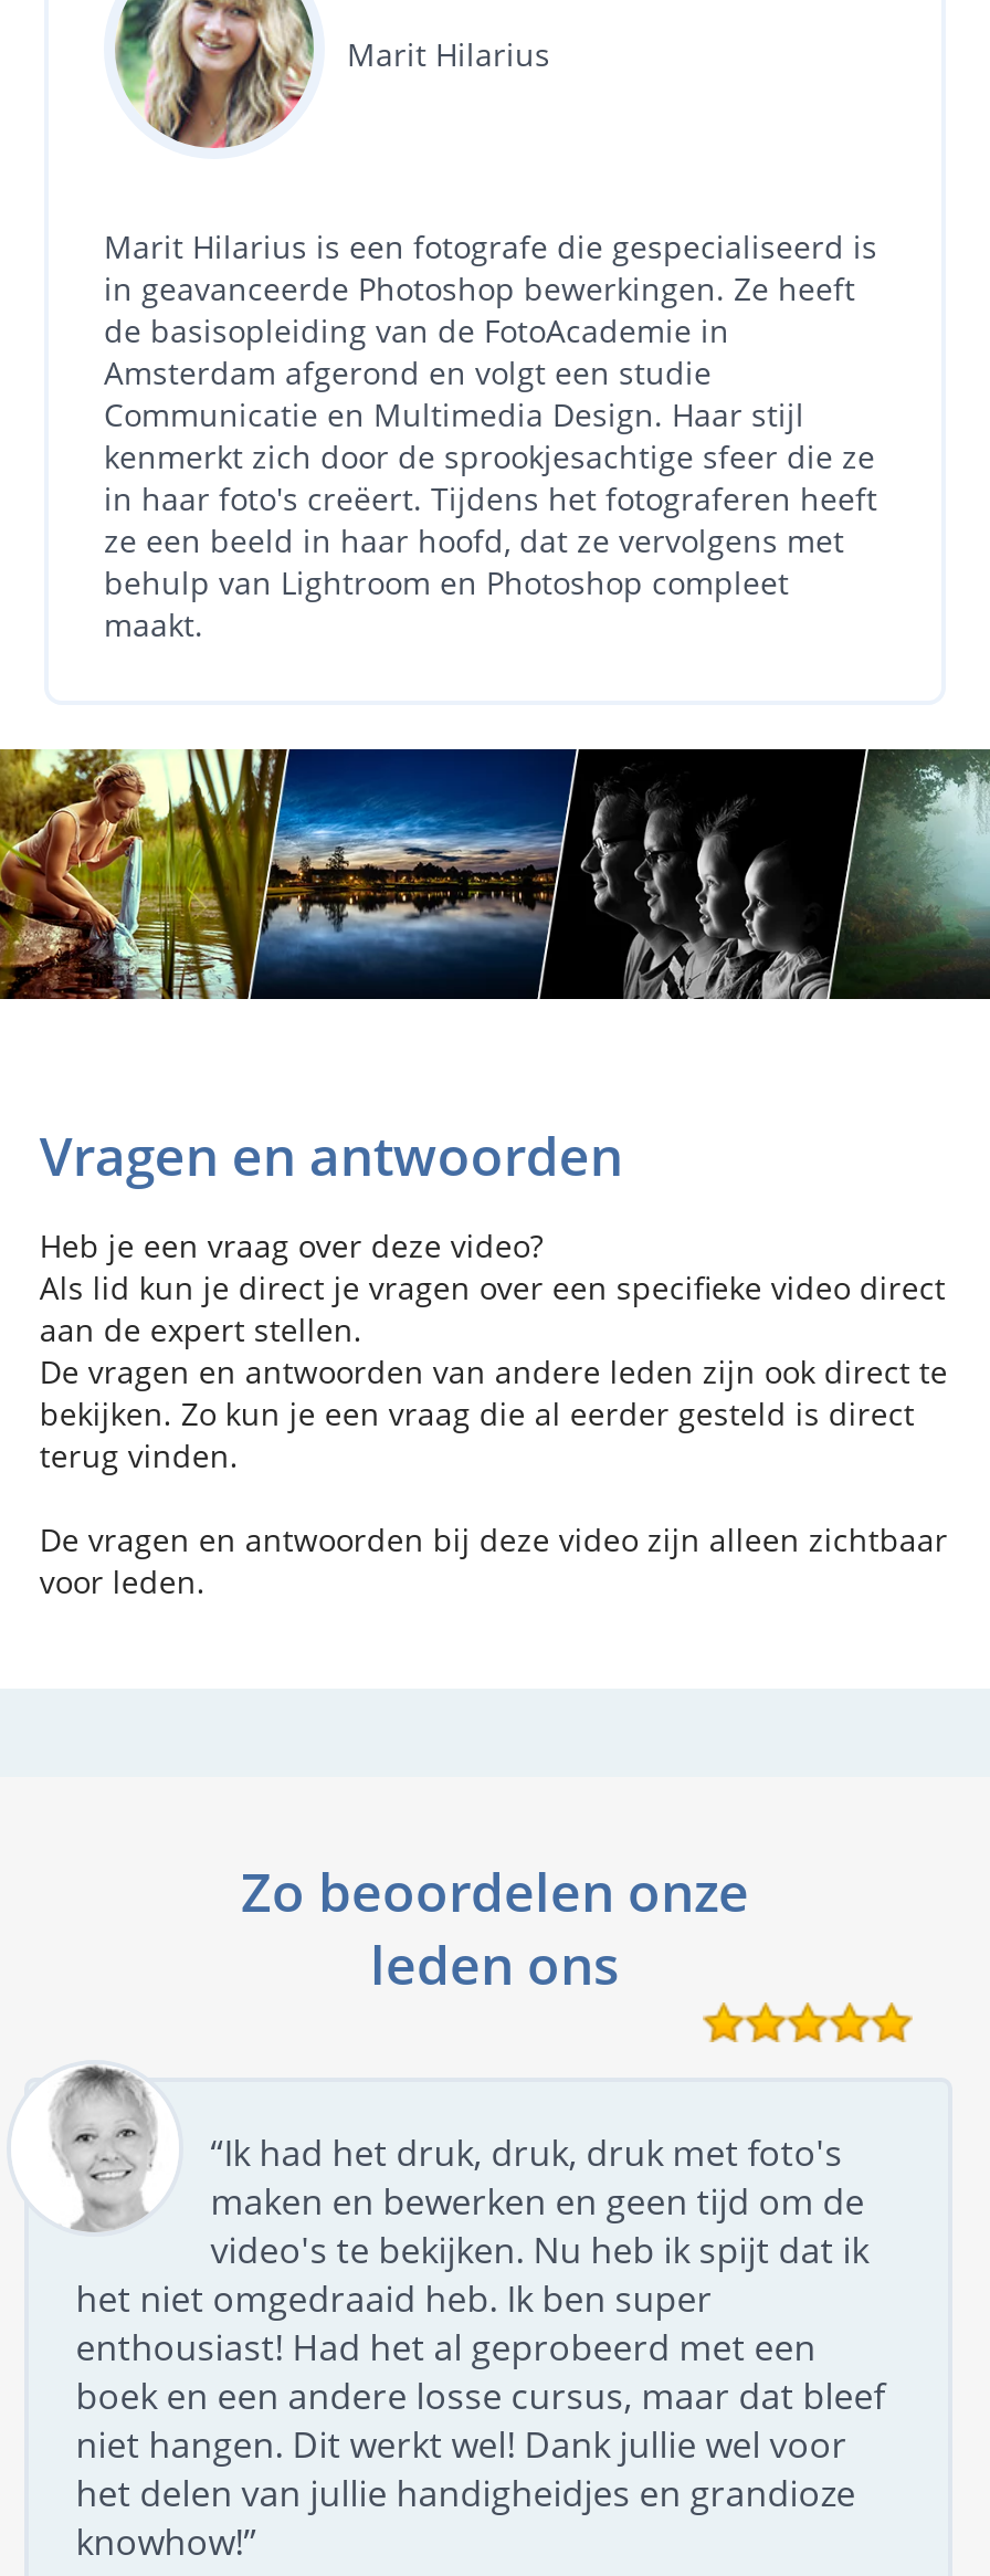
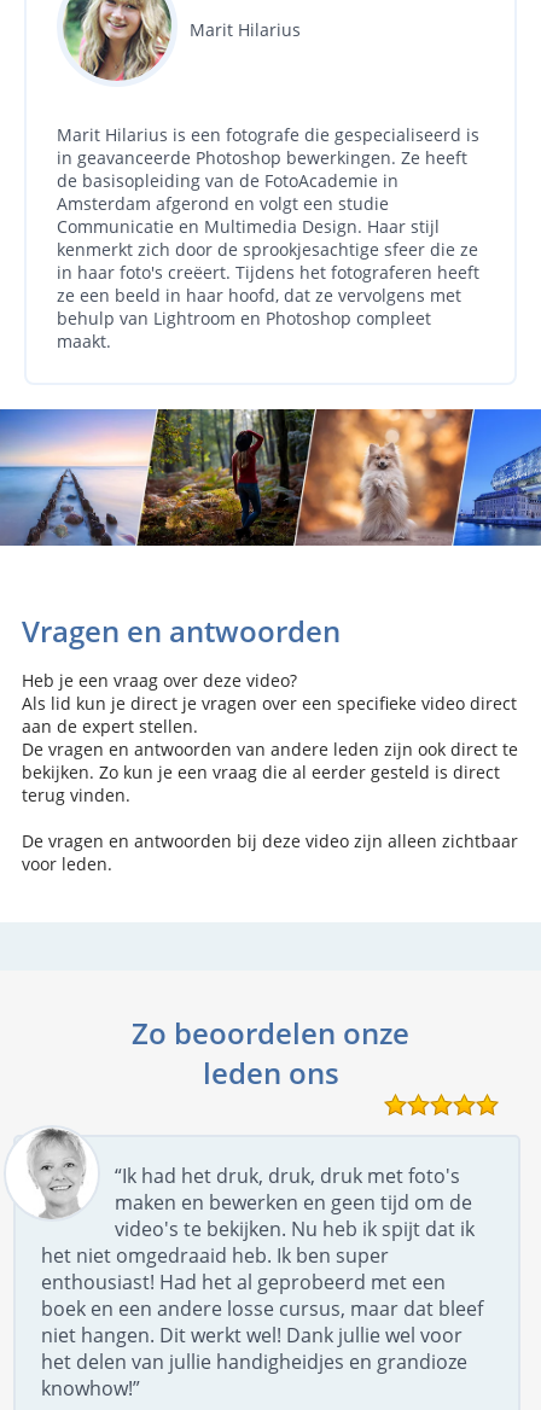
- [image]
+ [image]
